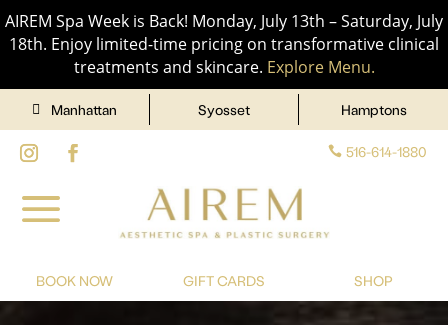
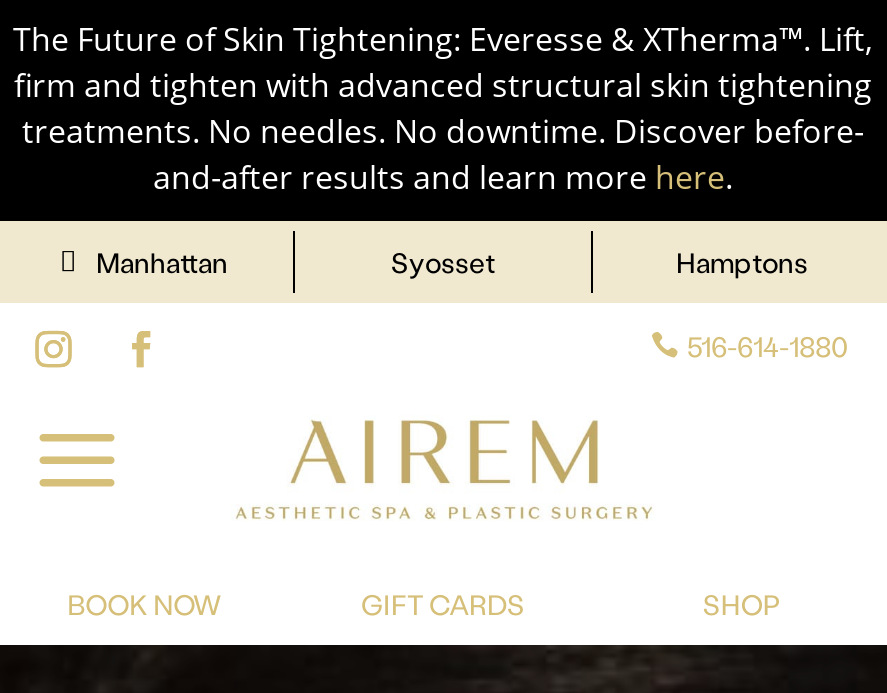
- AIREM Spa Week is Back! Monday, July 13th – Saturday, July
- 18th. Enjoy limited-time pricing on transformative clinical
- treatments and skincare. Explore Menu.
+ The Future of Skin Tightening: Everesse & XTherma™. Lift,
+ firm and tighten with advanced structural skin tightening
+ treatments. No needles. No downtime. Discover before-
+ and-after results and learn more here.
